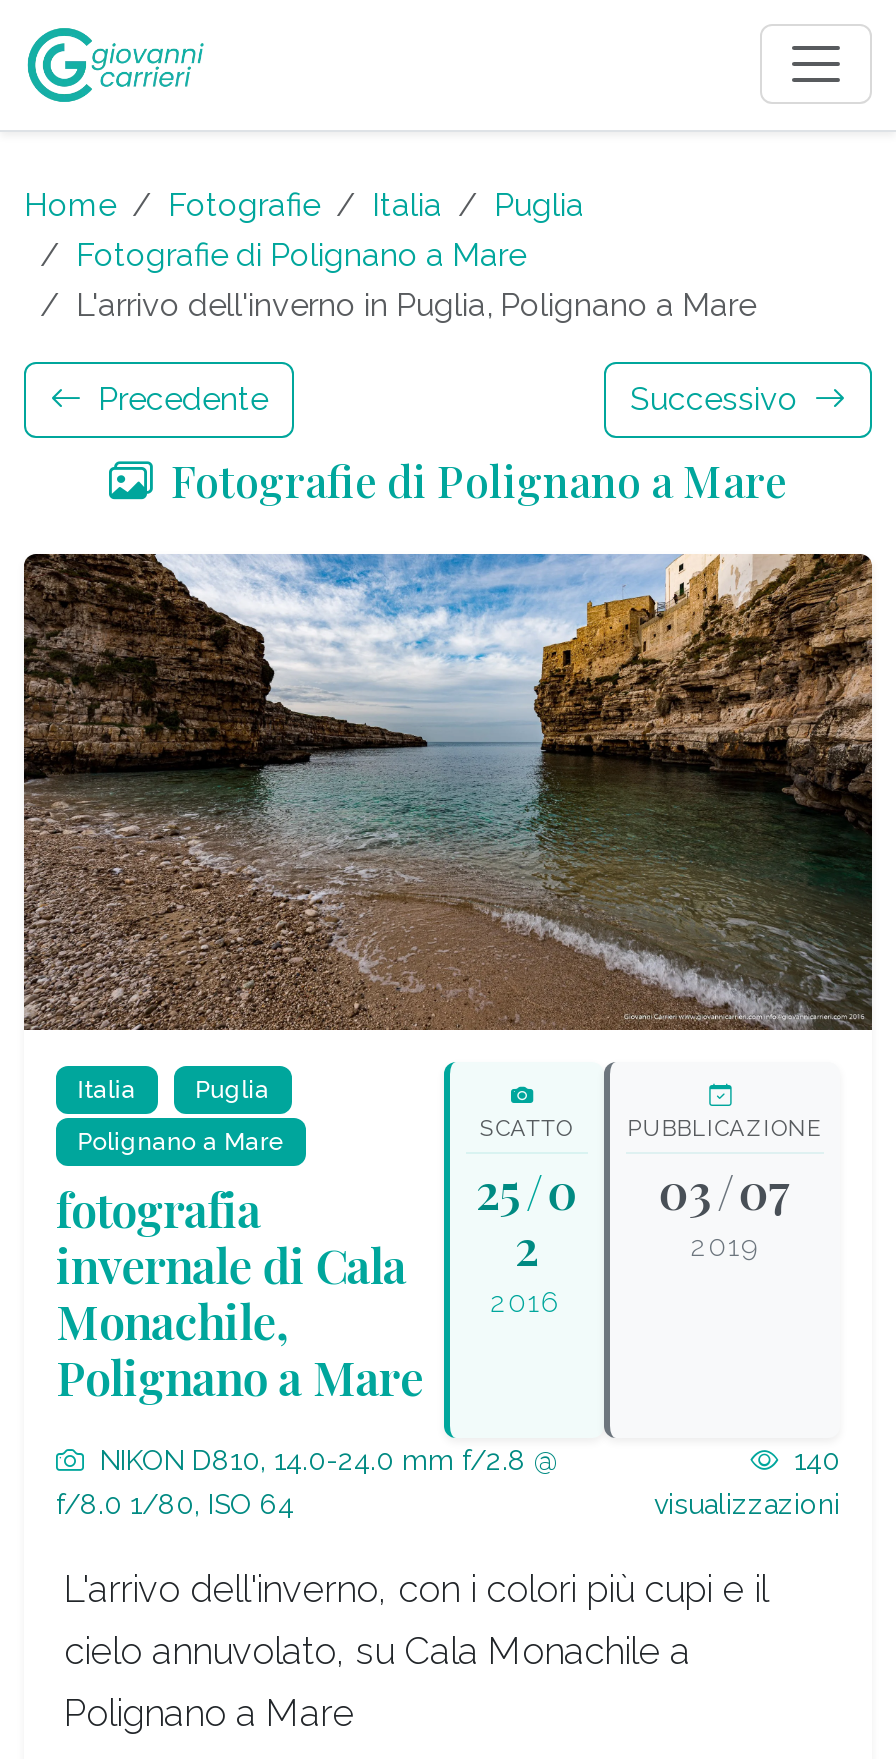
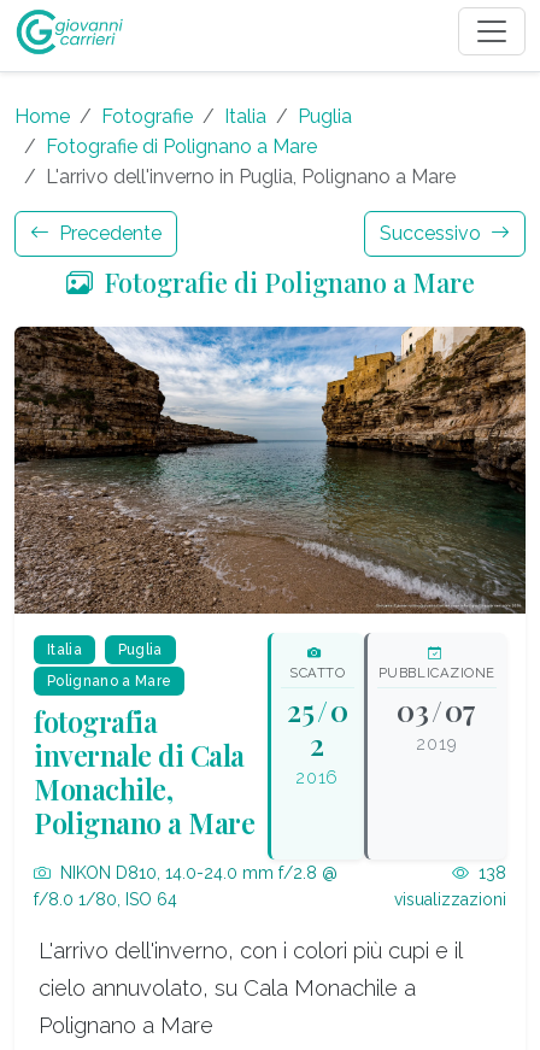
- 140
+ 138
